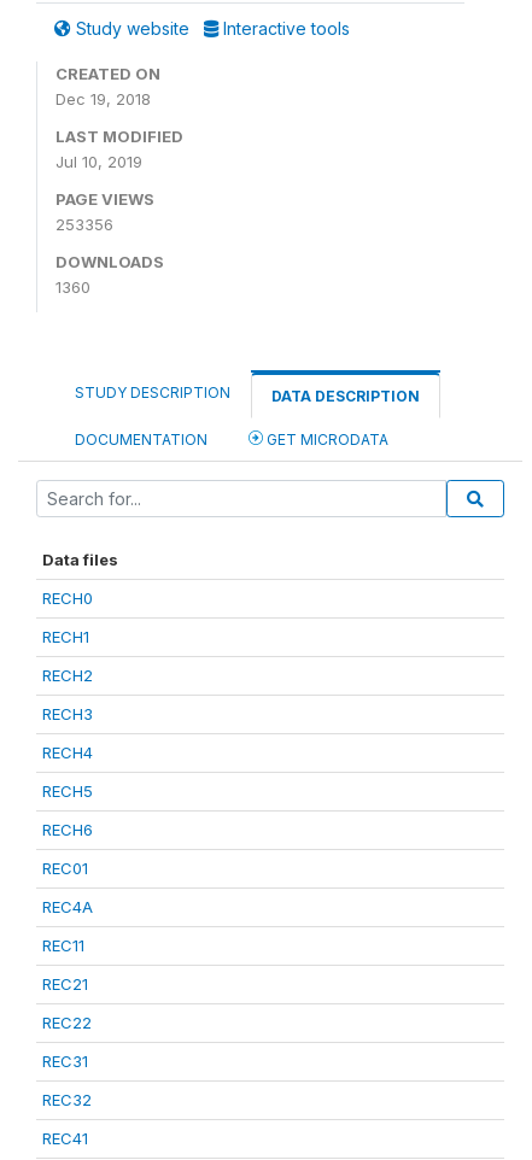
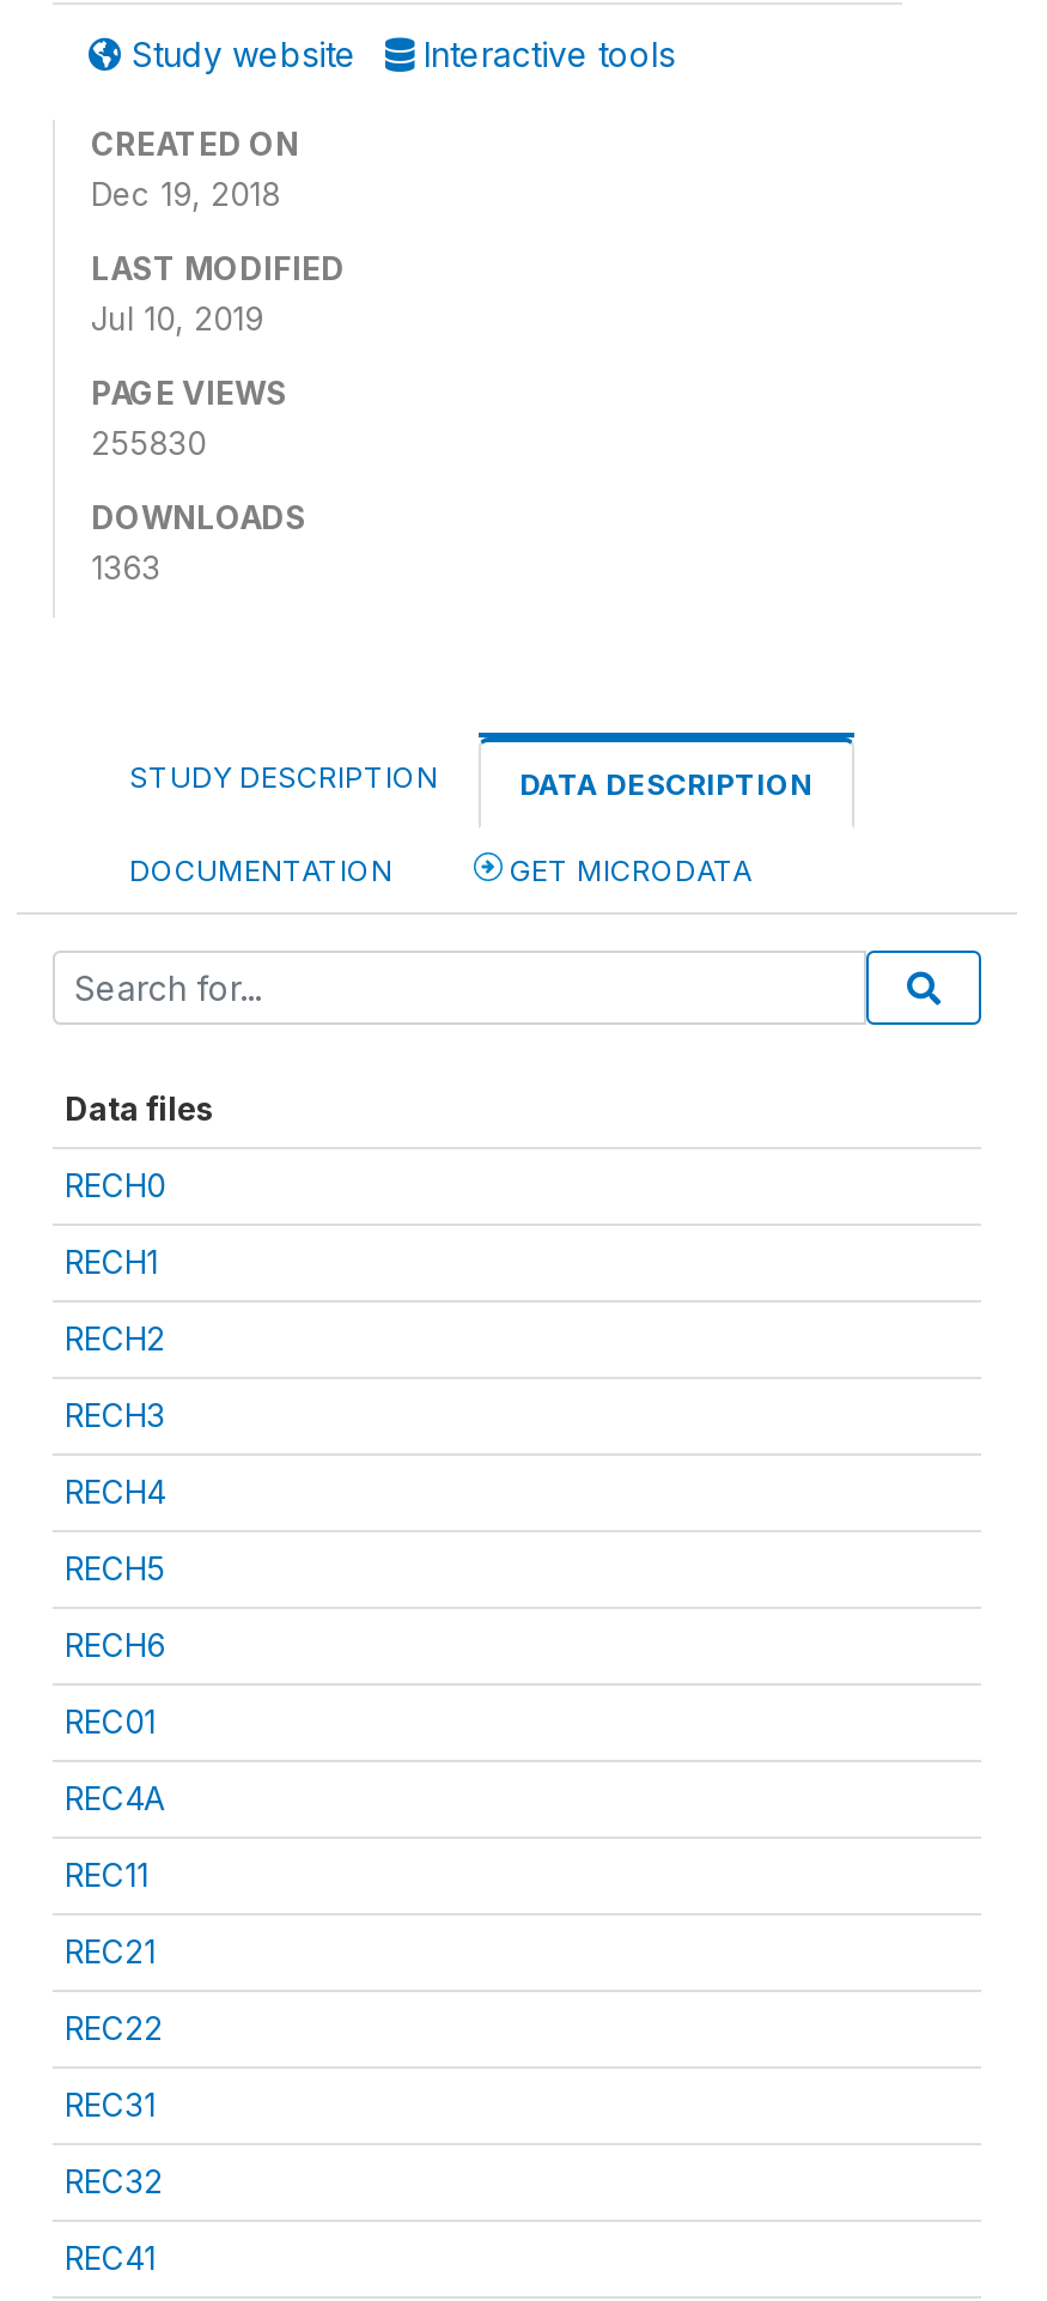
- 253356
+ 255830

- 1360
+ 1363
